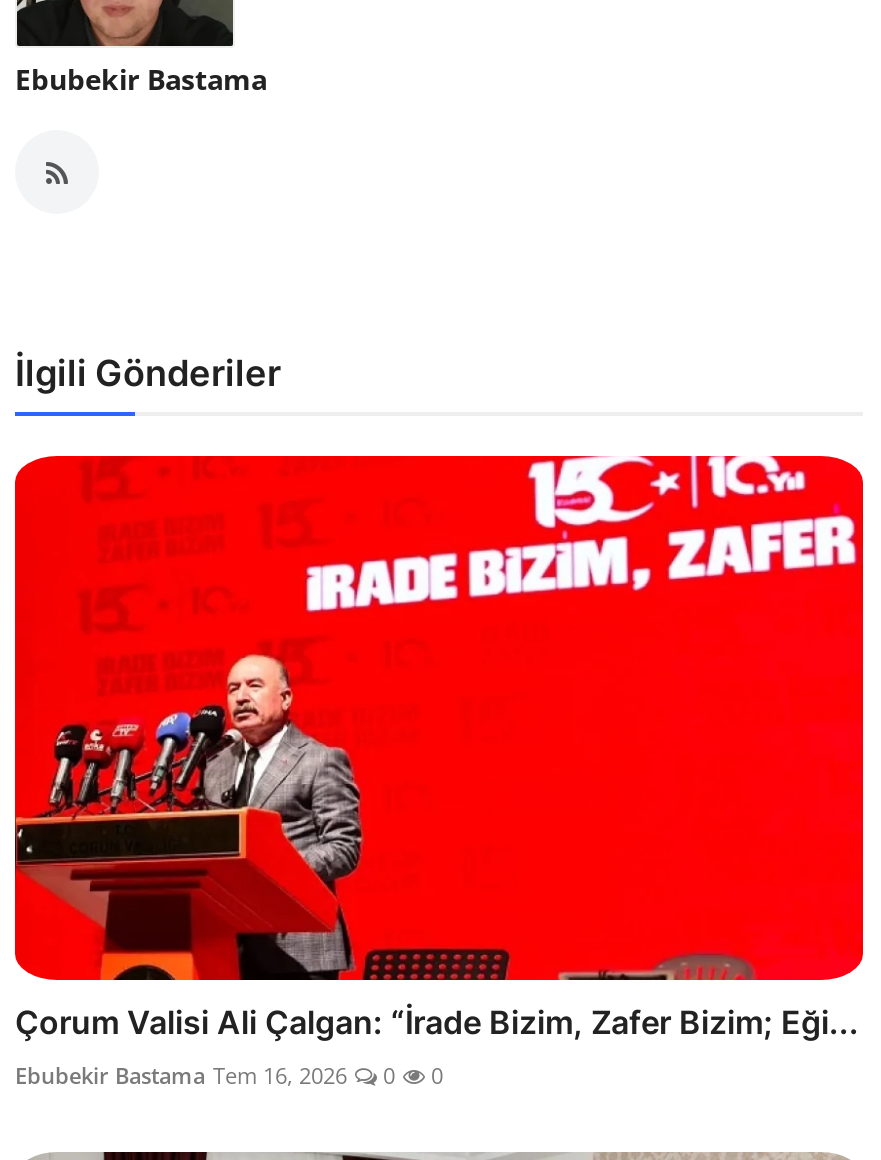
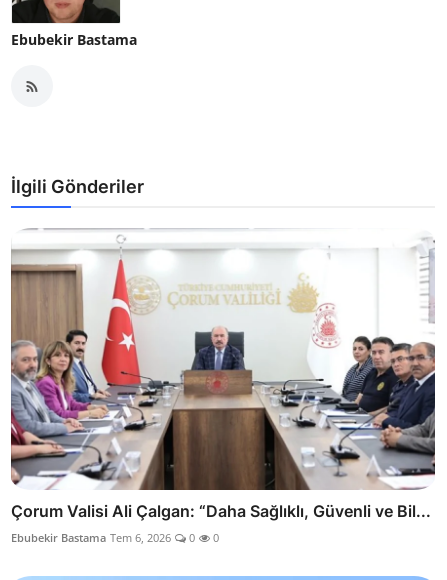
- [image]
- Çorum Valisi Ali Çalgan: “İrade Bizim, Zafer Bizim; Eği...
+ [image]
+ Çorum Valisi Ali Çalgan: “Daha Sağlıklı, Güvenli ve Bil...

- Ebubekir Bastama Tem 16, 2026
+ Ebubekir Bastama Tem 6, 2026
